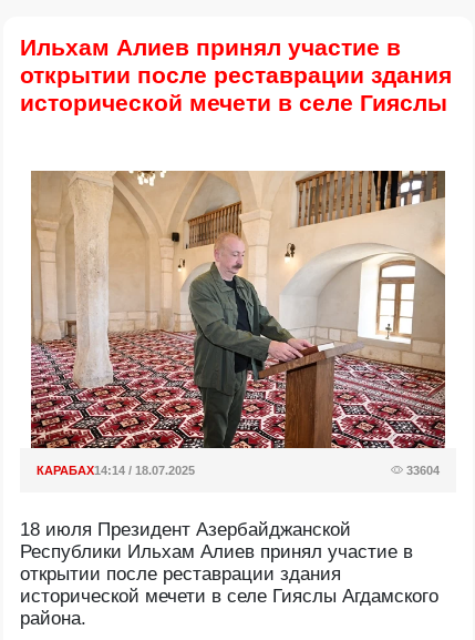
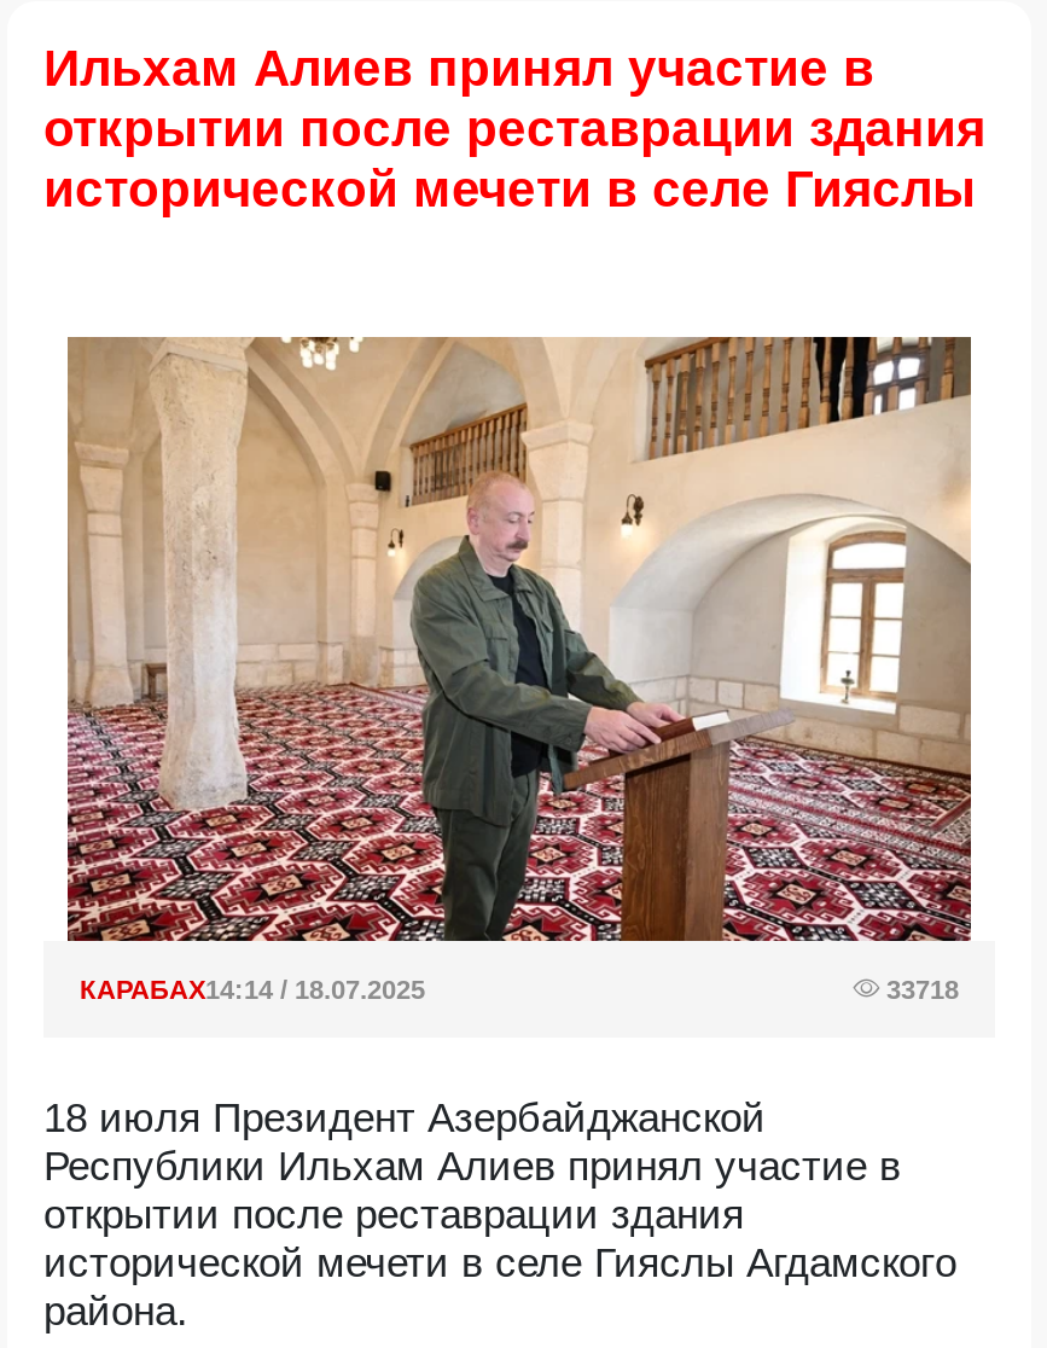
- 33604
+ 33718
